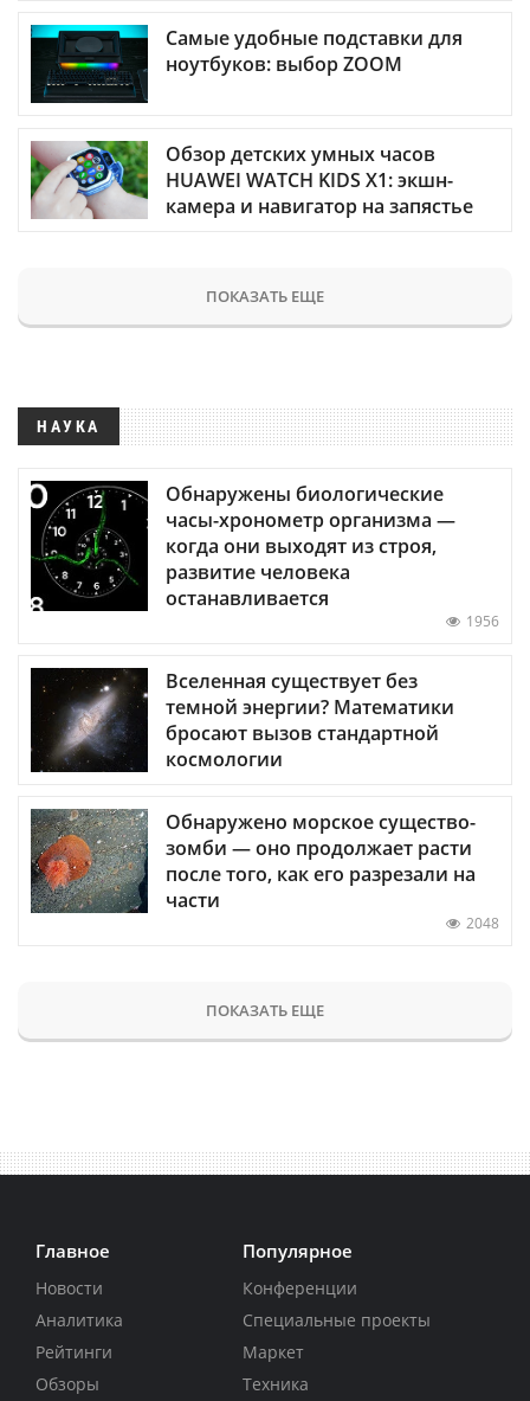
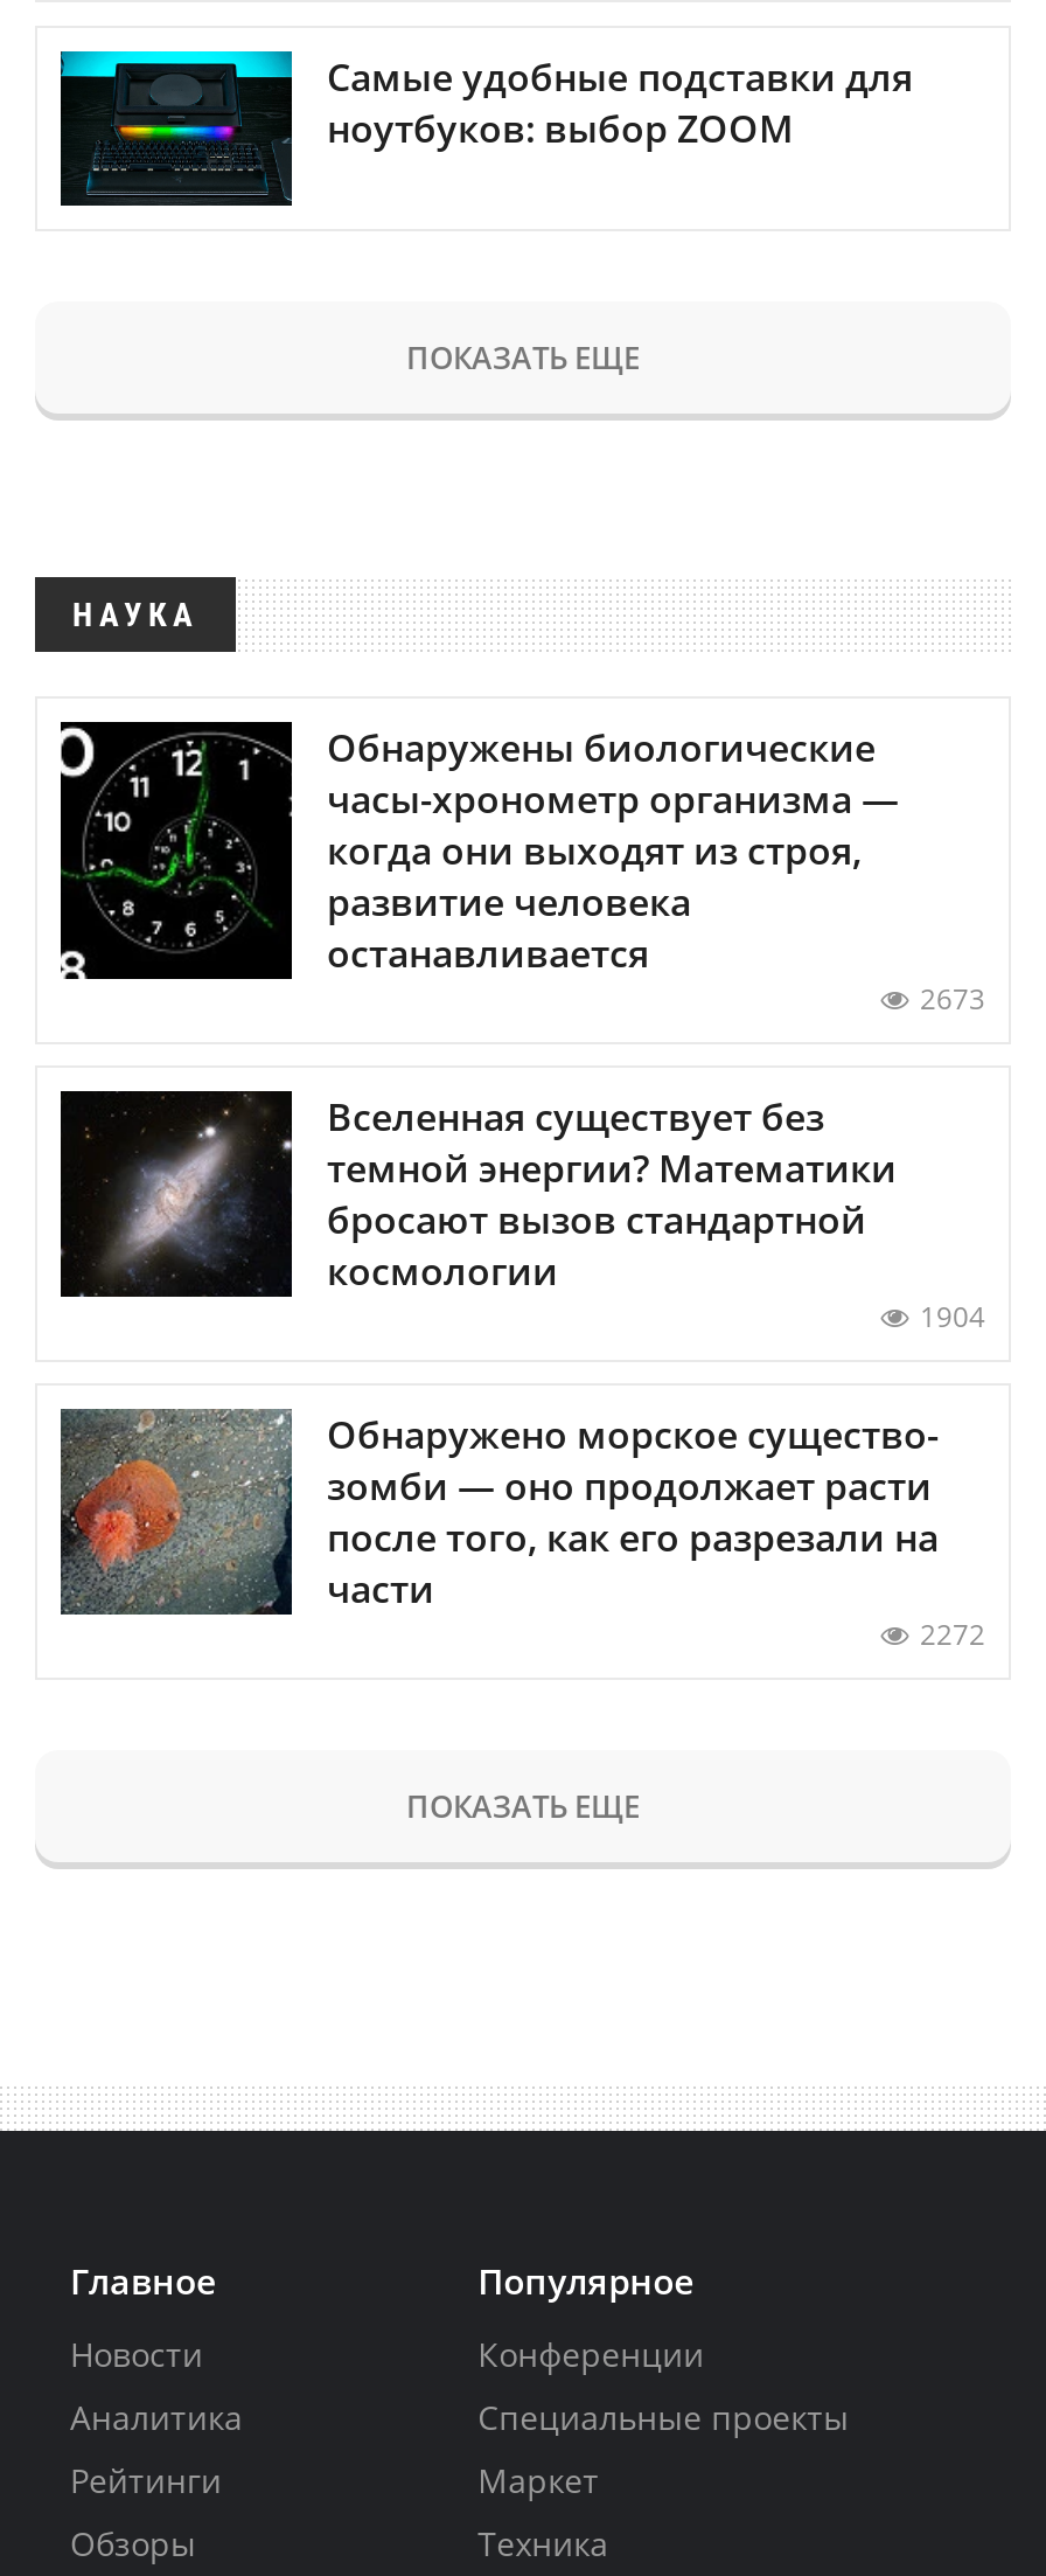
- [image]
- Обзор детских умных часов
- HUAWEI WATCH KIDS X1: экшн-
- камера и навигатор на запястье

moved up: [image] | ПОКАЗАТЬ ЕЩЕ | НАУКА | Обнаружены биологические | часы-хронометр организма — | когда они выходят из строя, | развитие человека | останавливается

- 1956
+ 2673

moved up: [image] | Вселенная существует без | темной энергии? Математики | бросают вызов стандартной | космологии

+ 1904

- 2048
+ 2272
